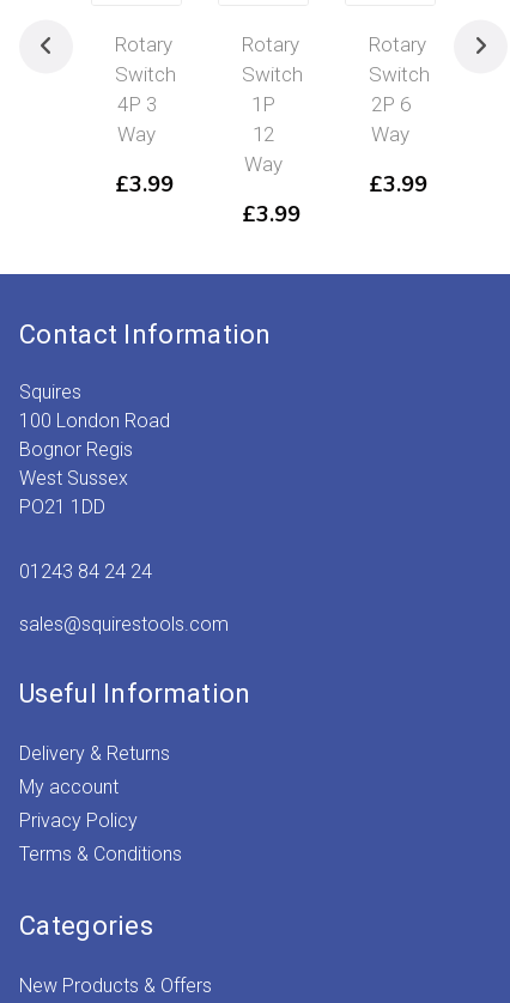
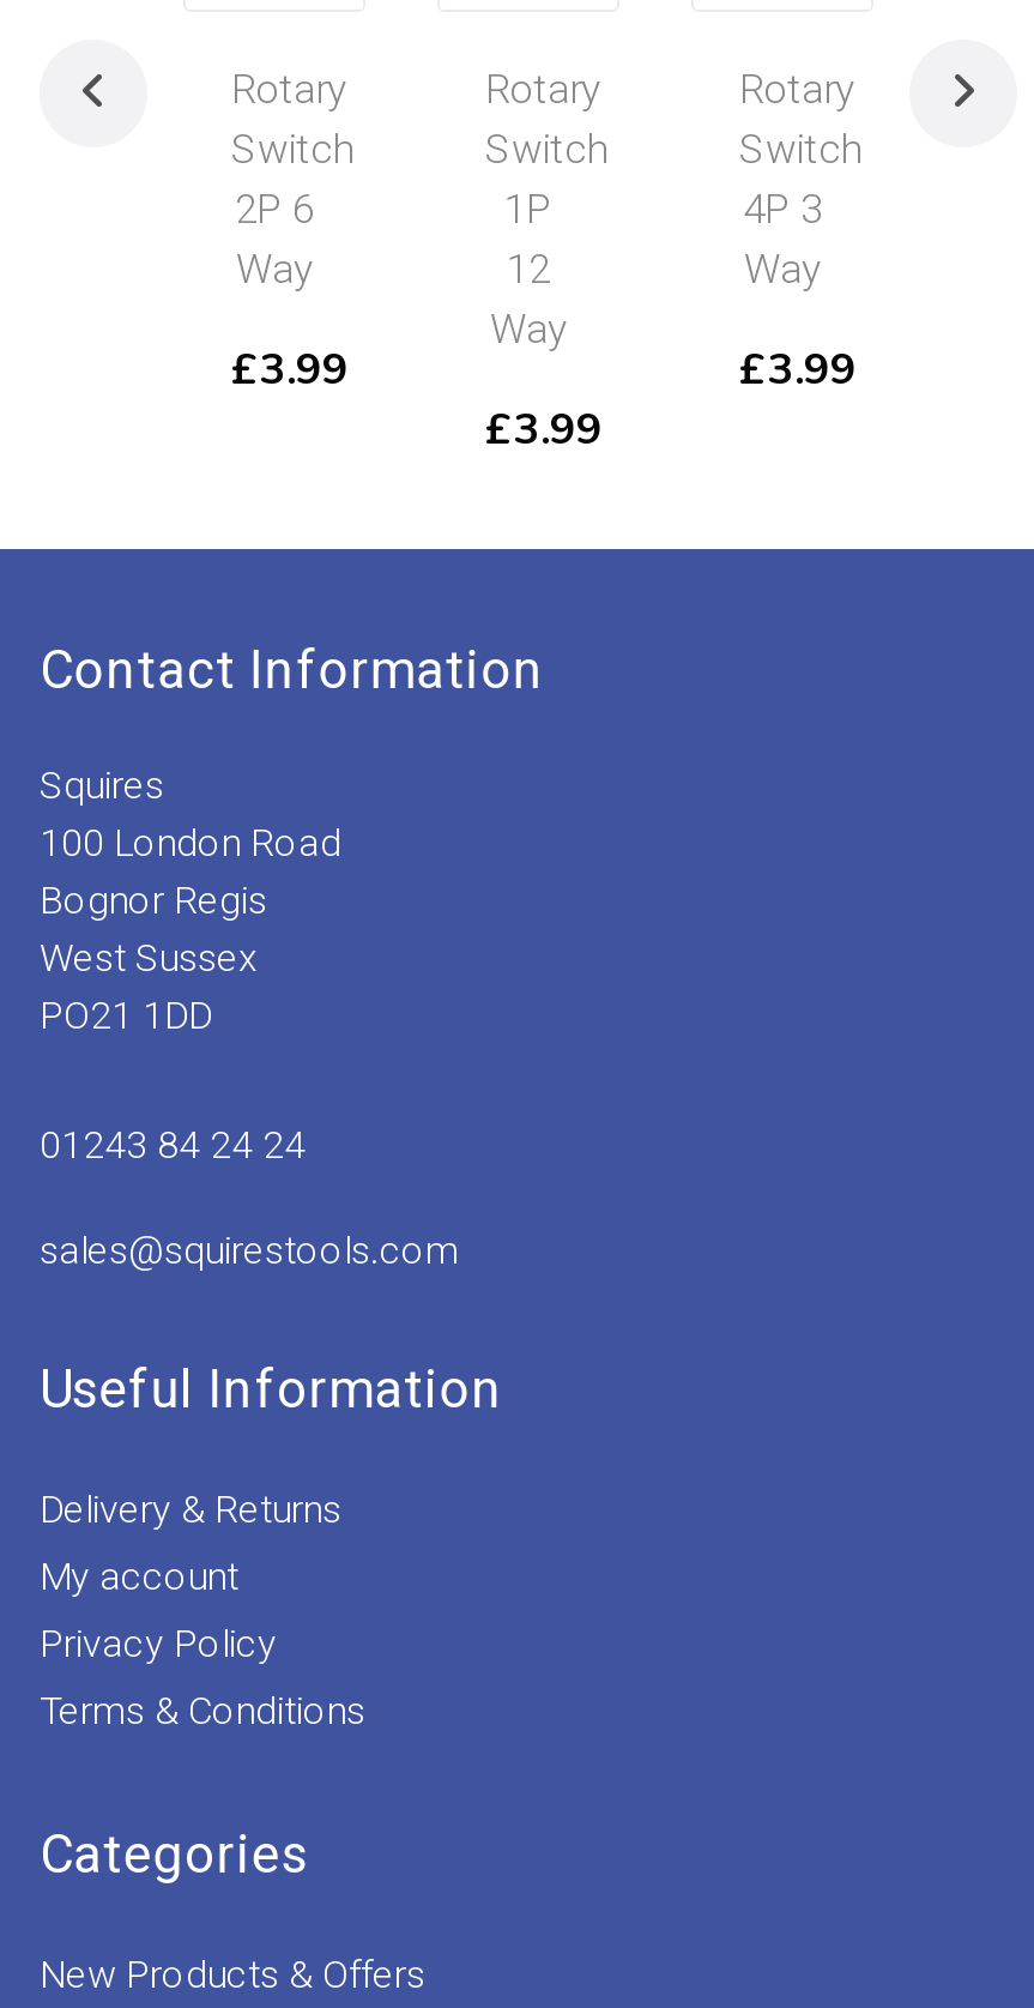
- 4P 3
+ 2P 6

- 2P 6
+ 4P 3
